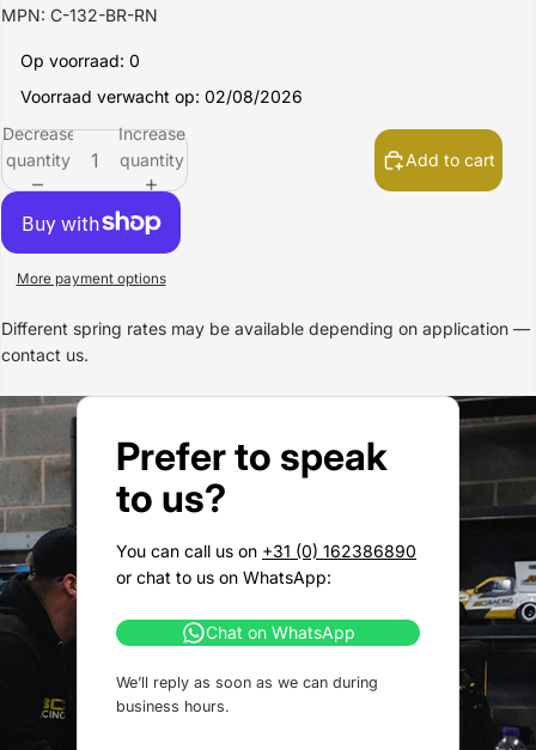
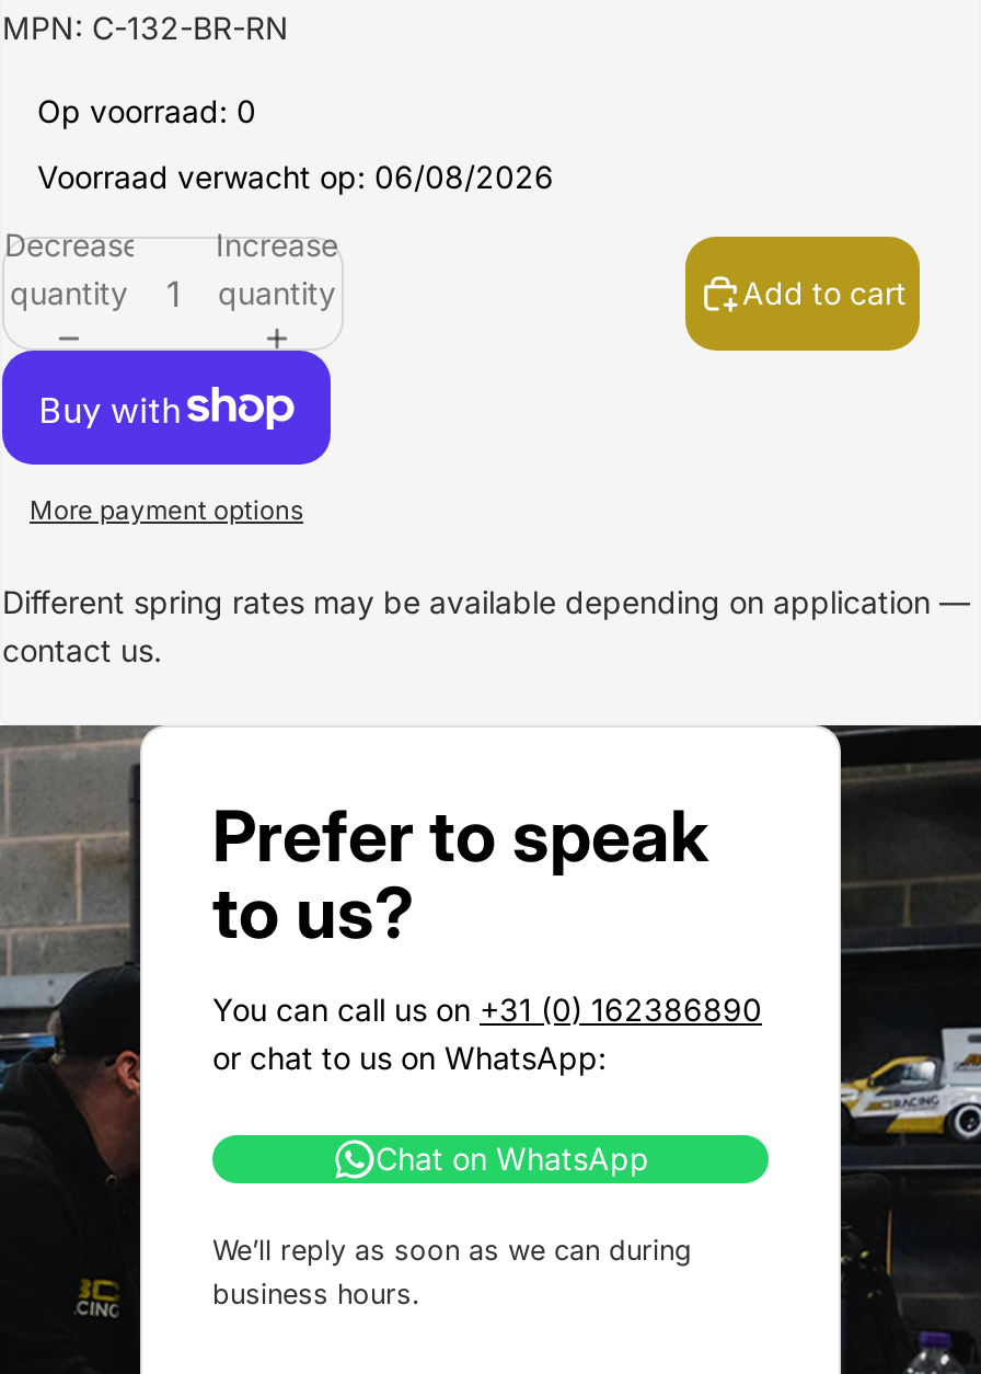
- Voorraad verwacht op: 02/08/2026
+ Voorraad verwacht op: 06/08/2026
